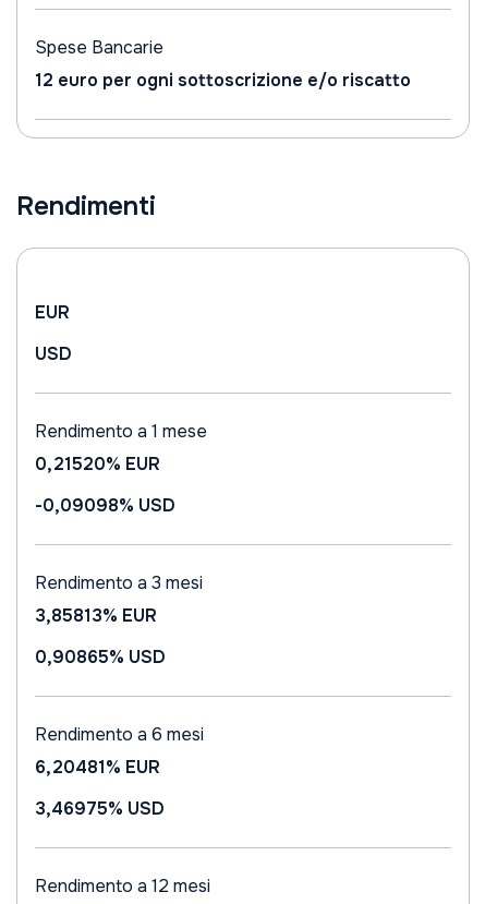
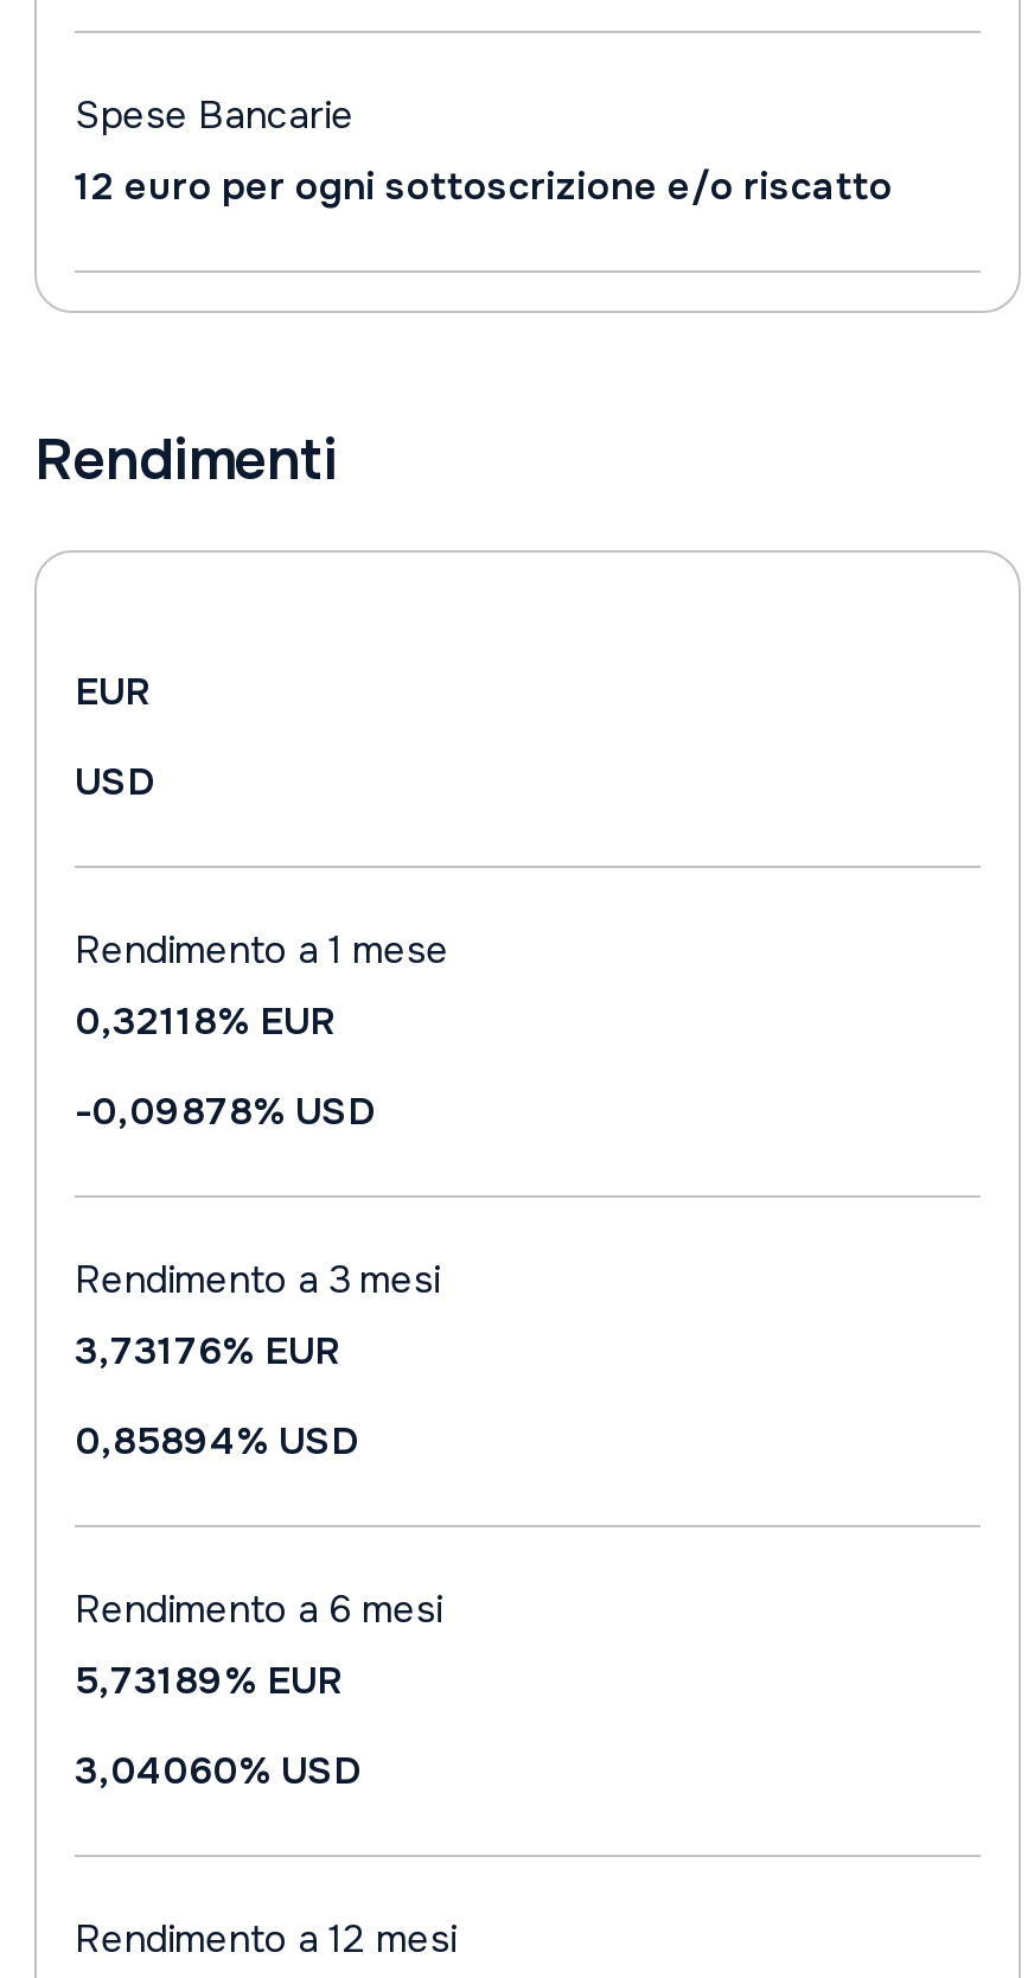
- 0,21520% EUR
+ 0,32118% EUR

- -0,09098% USD
+ -0,09878% USD

- 3,85813% EUR
+ 3,73176% EUR

- 0,90865% USD
+ 0,85894% USD

- 6,20481% EUR
+ 5,73189% EUR

- 3,46975% USD
+ 3,04060% USD
